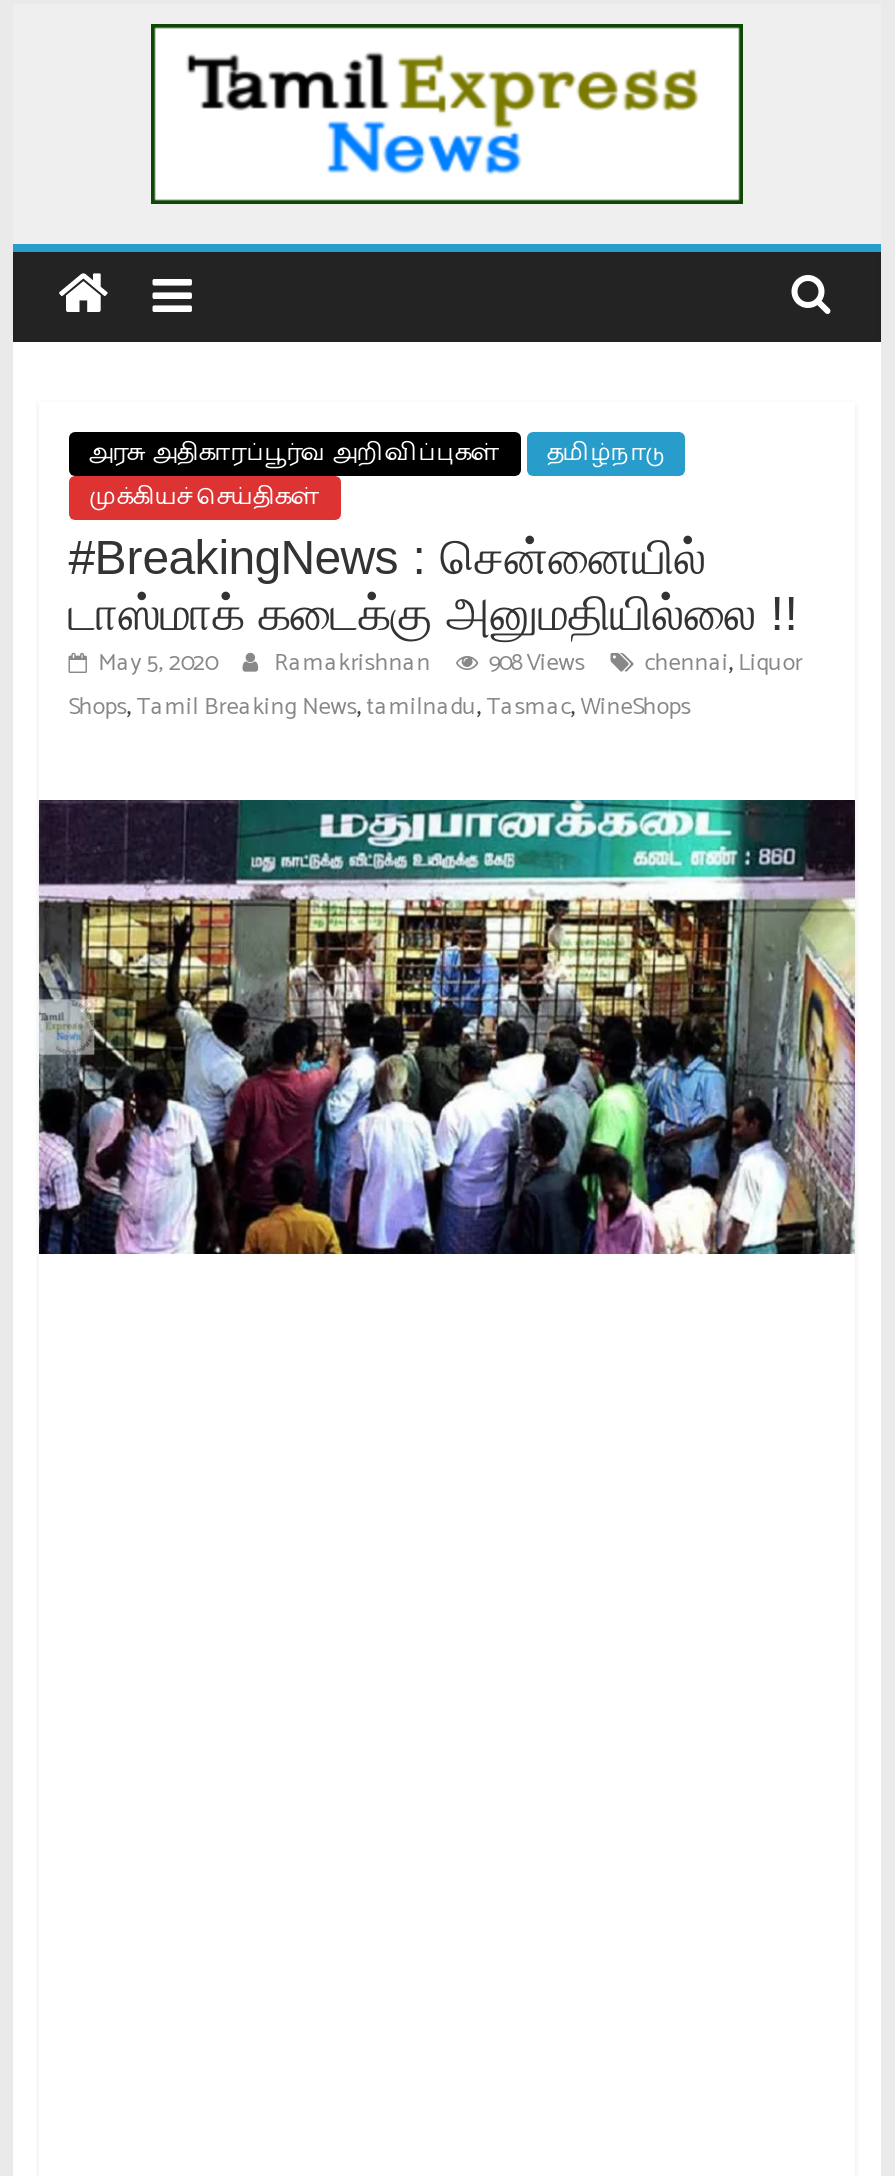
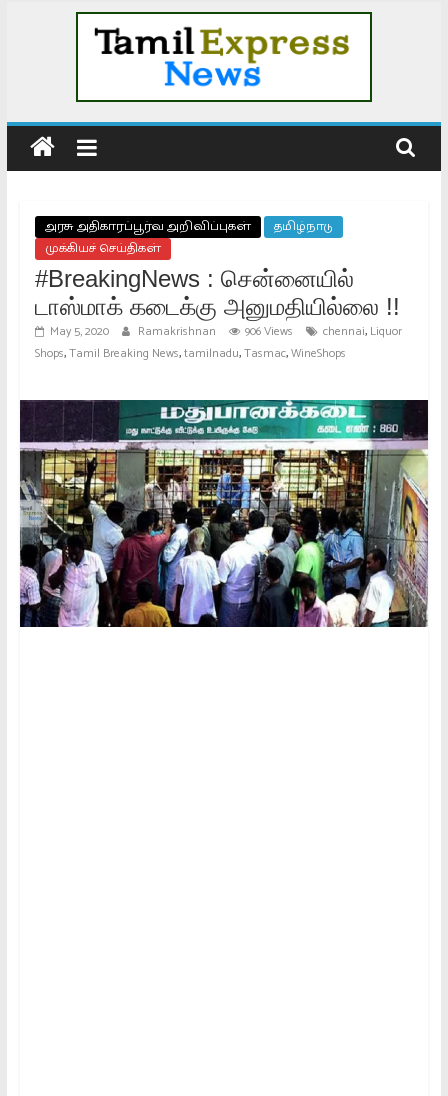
- 908 Views
+ 906 Views
